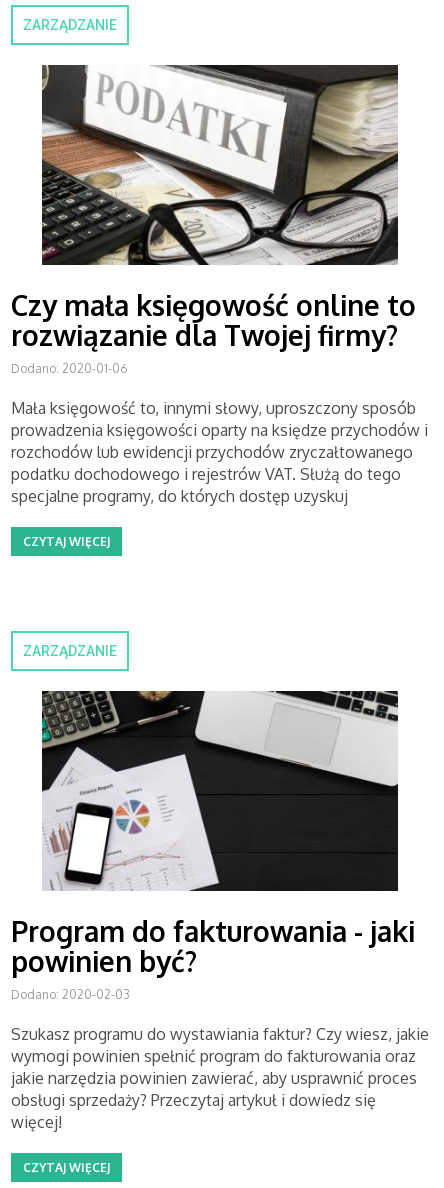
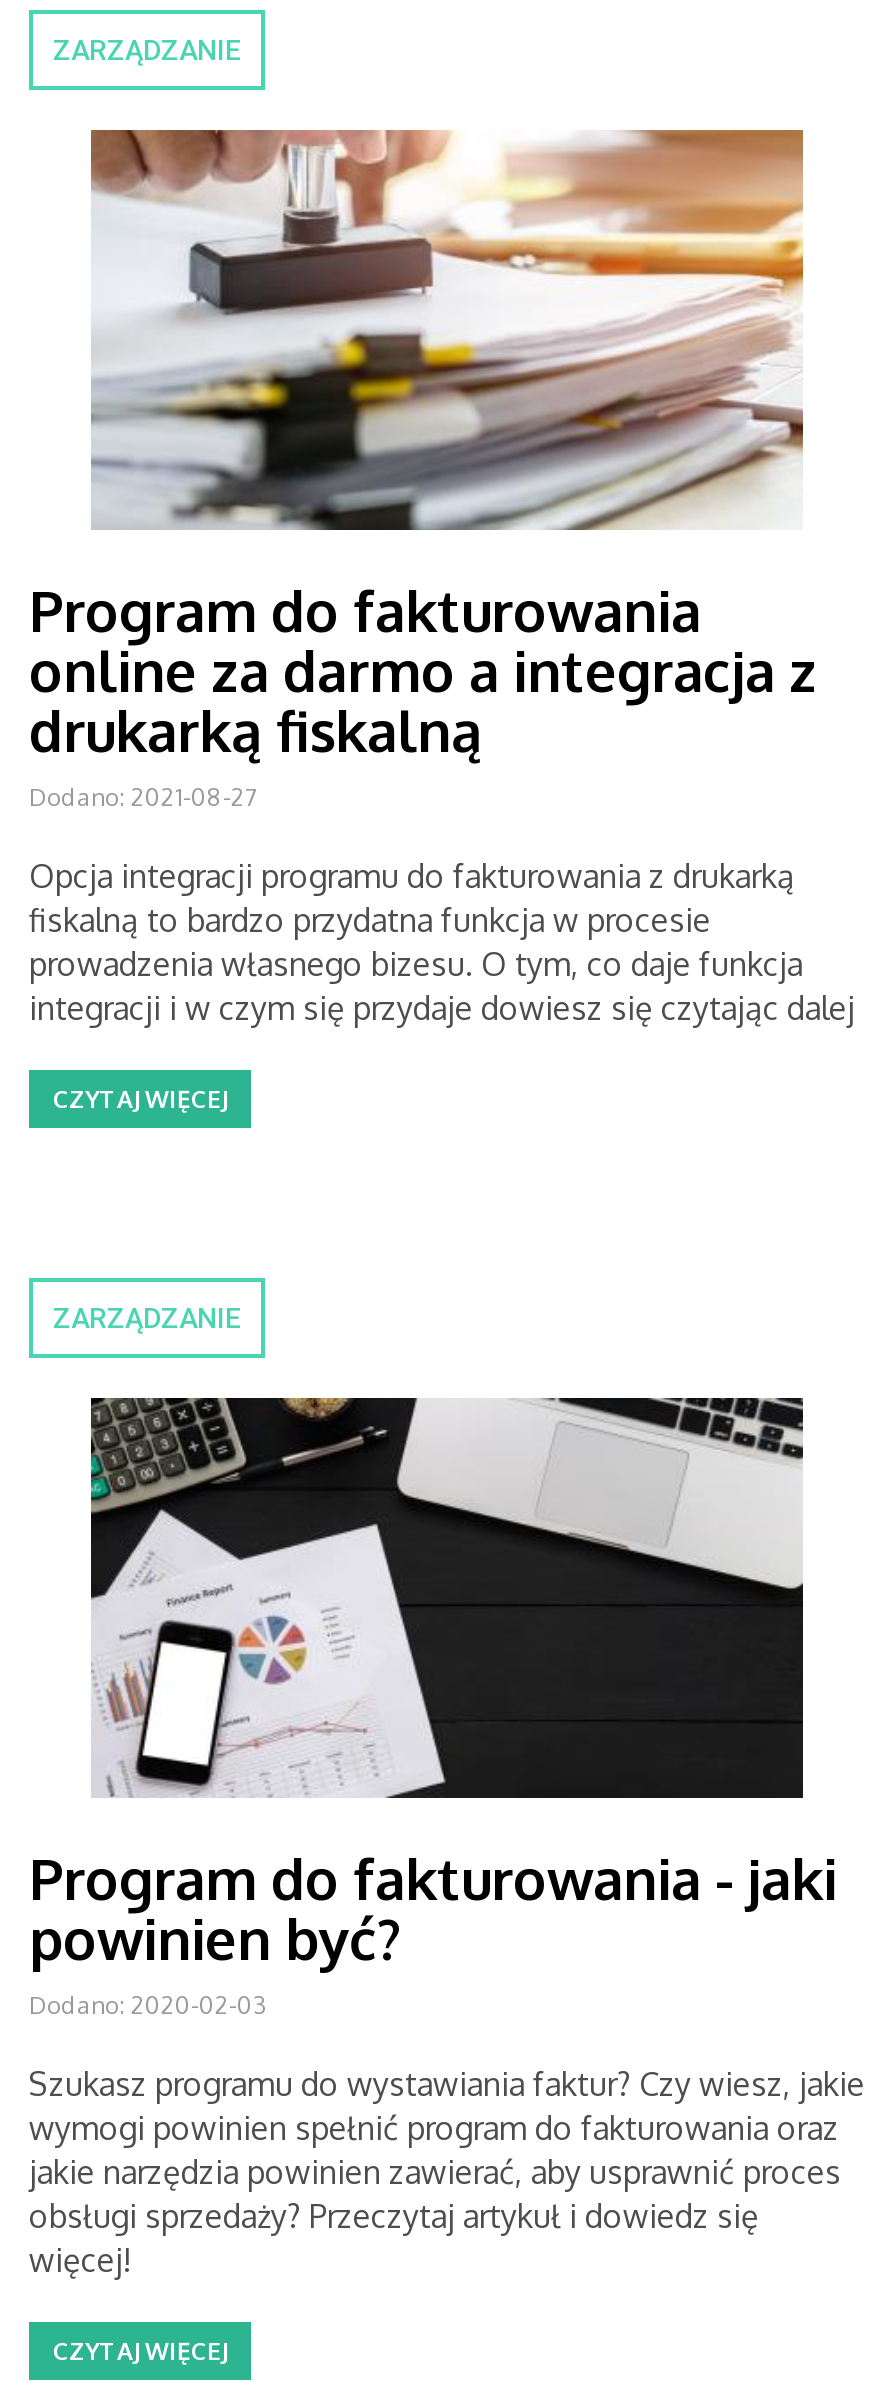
- [image]
- Czy mała księgowość online to
- rozwiązanie dla Twojej firmy?
- Dodano: 2020-01-06
+ [image]
+ Program do fakturowania
+ online za darmo a integracja z
+ drukarką fiskalną
+ Dodano: 2021-08-27

- Mała księgowość to, innymi słowy, uproszczony sposób
- prowadzenia księgowości oparty na księdze przychodów i
- rozchodów lub ewidencji przychodów zryczałtowanego
- podatku dochodowego i rejestrów VAT. Służą do tego
- specjalne programy, do których dostęp uzyskuj
+ Opcja integracji programu do fakturowania z drukarką
+ fiskalną to bardzo przydatna funkcja w procesie
+ prowadzenia własnego bizesu. O tym, co daje funkcja
+ integracji i w czym się przydaje dowiesz się czytając dalej
